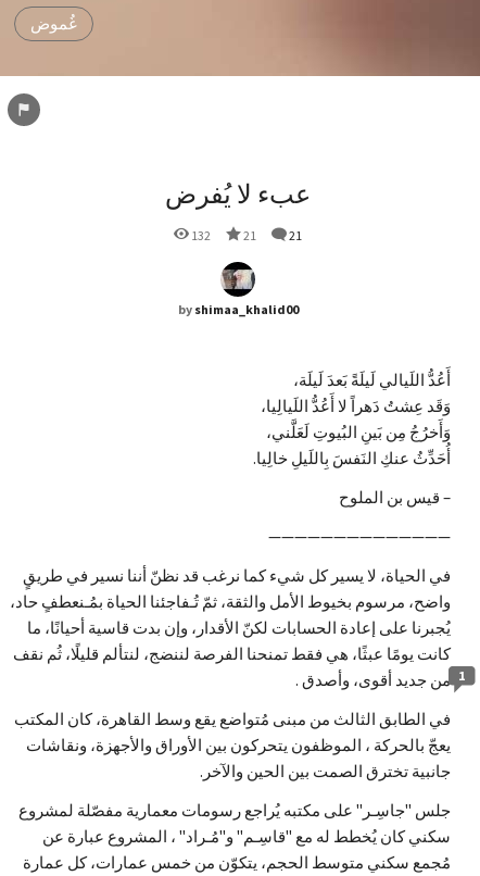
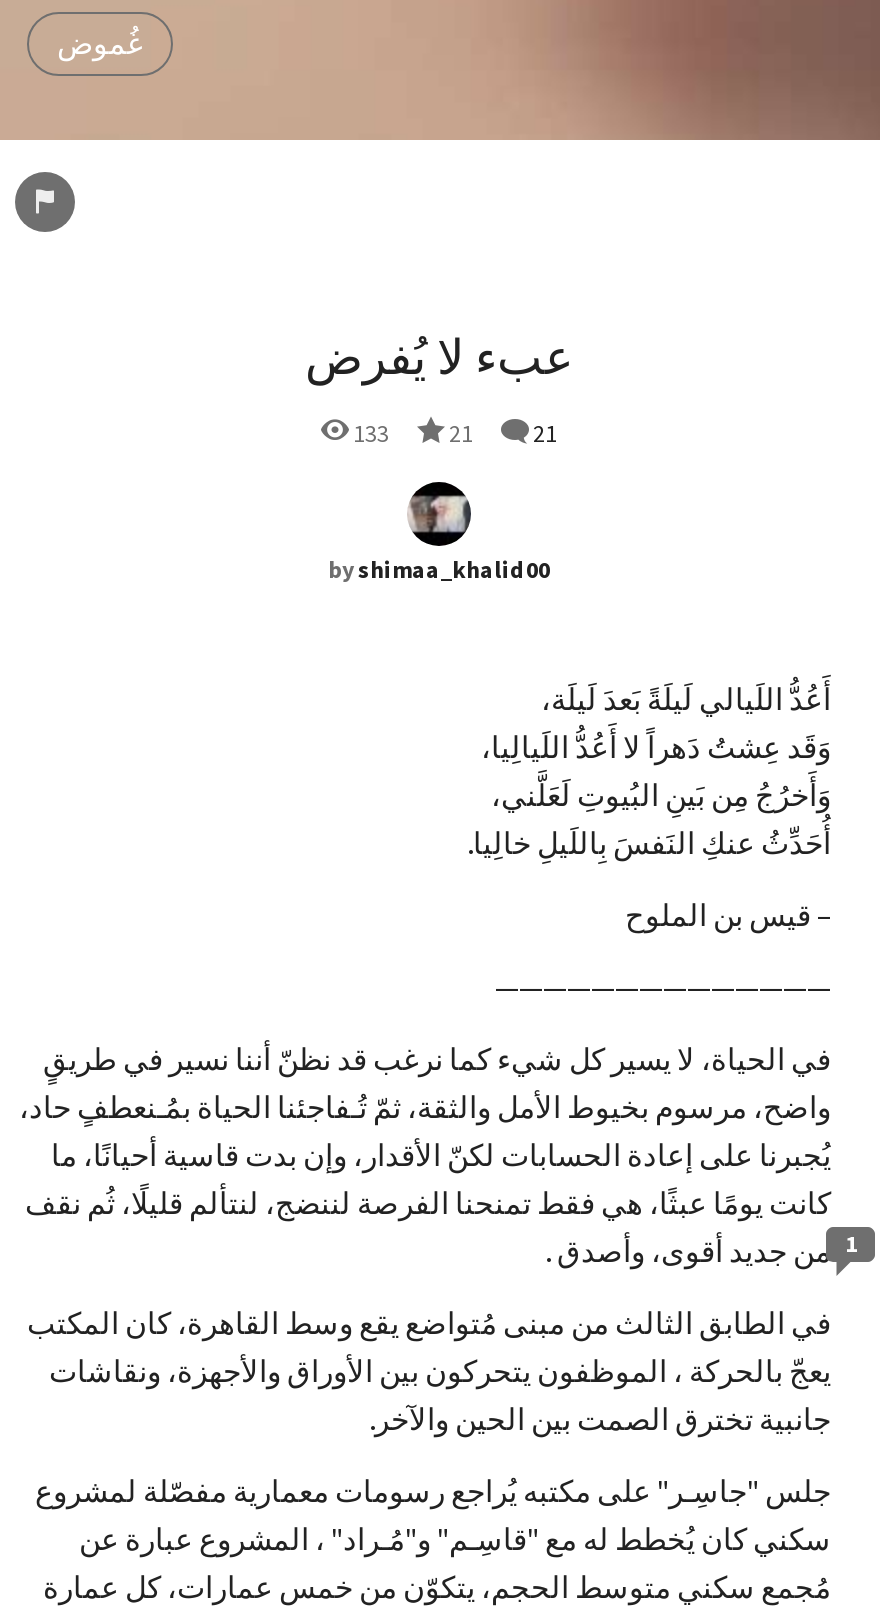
- 132 21 21
+ 133 21 21
